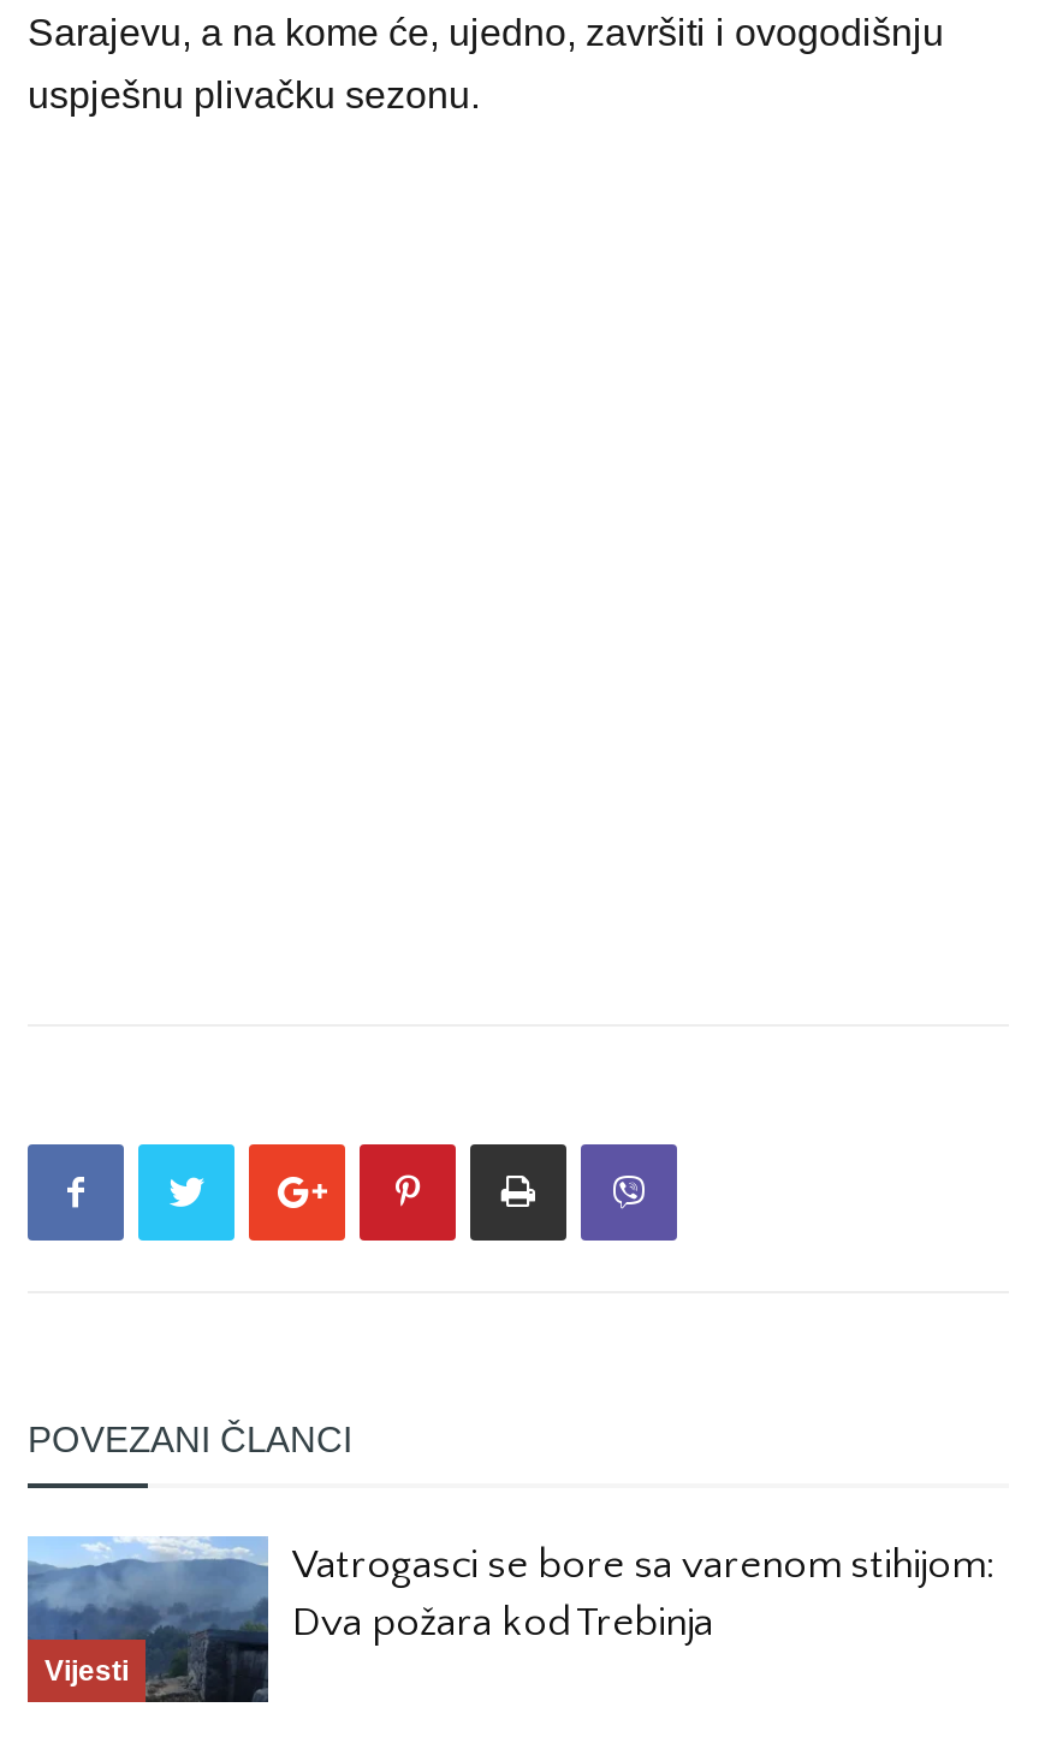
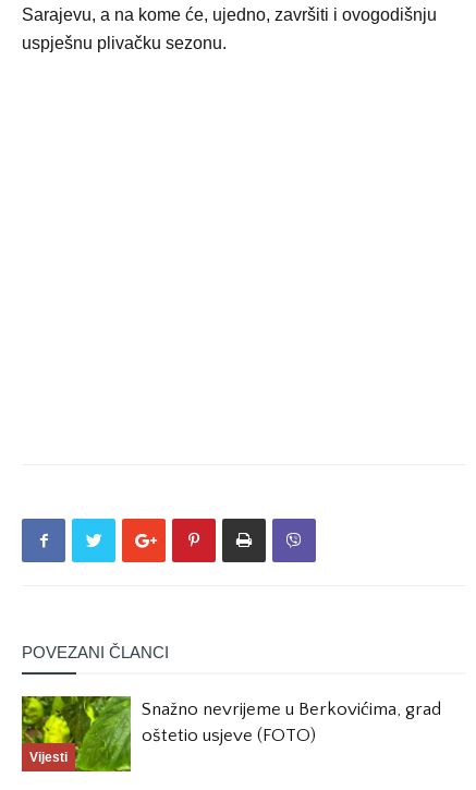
- [image]
- Vatrogasci se bore sa varenom stihijom:
- Dva požara kod Trebinja
+ [image]
+ Snažno nevrijeme u Berkovićima, grad
+ oštetio usjeve (FOTO)
